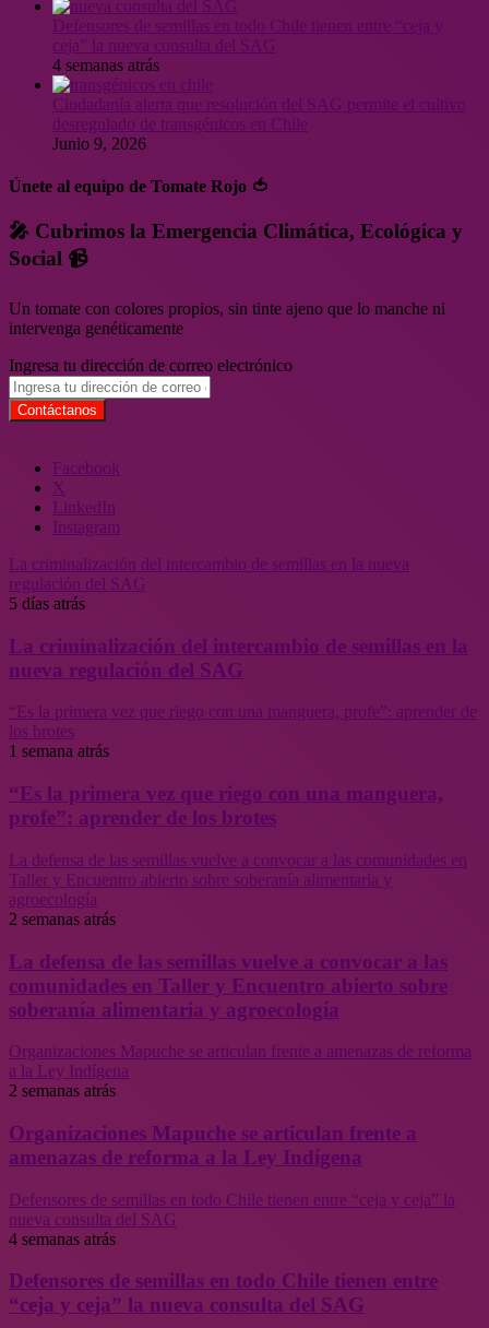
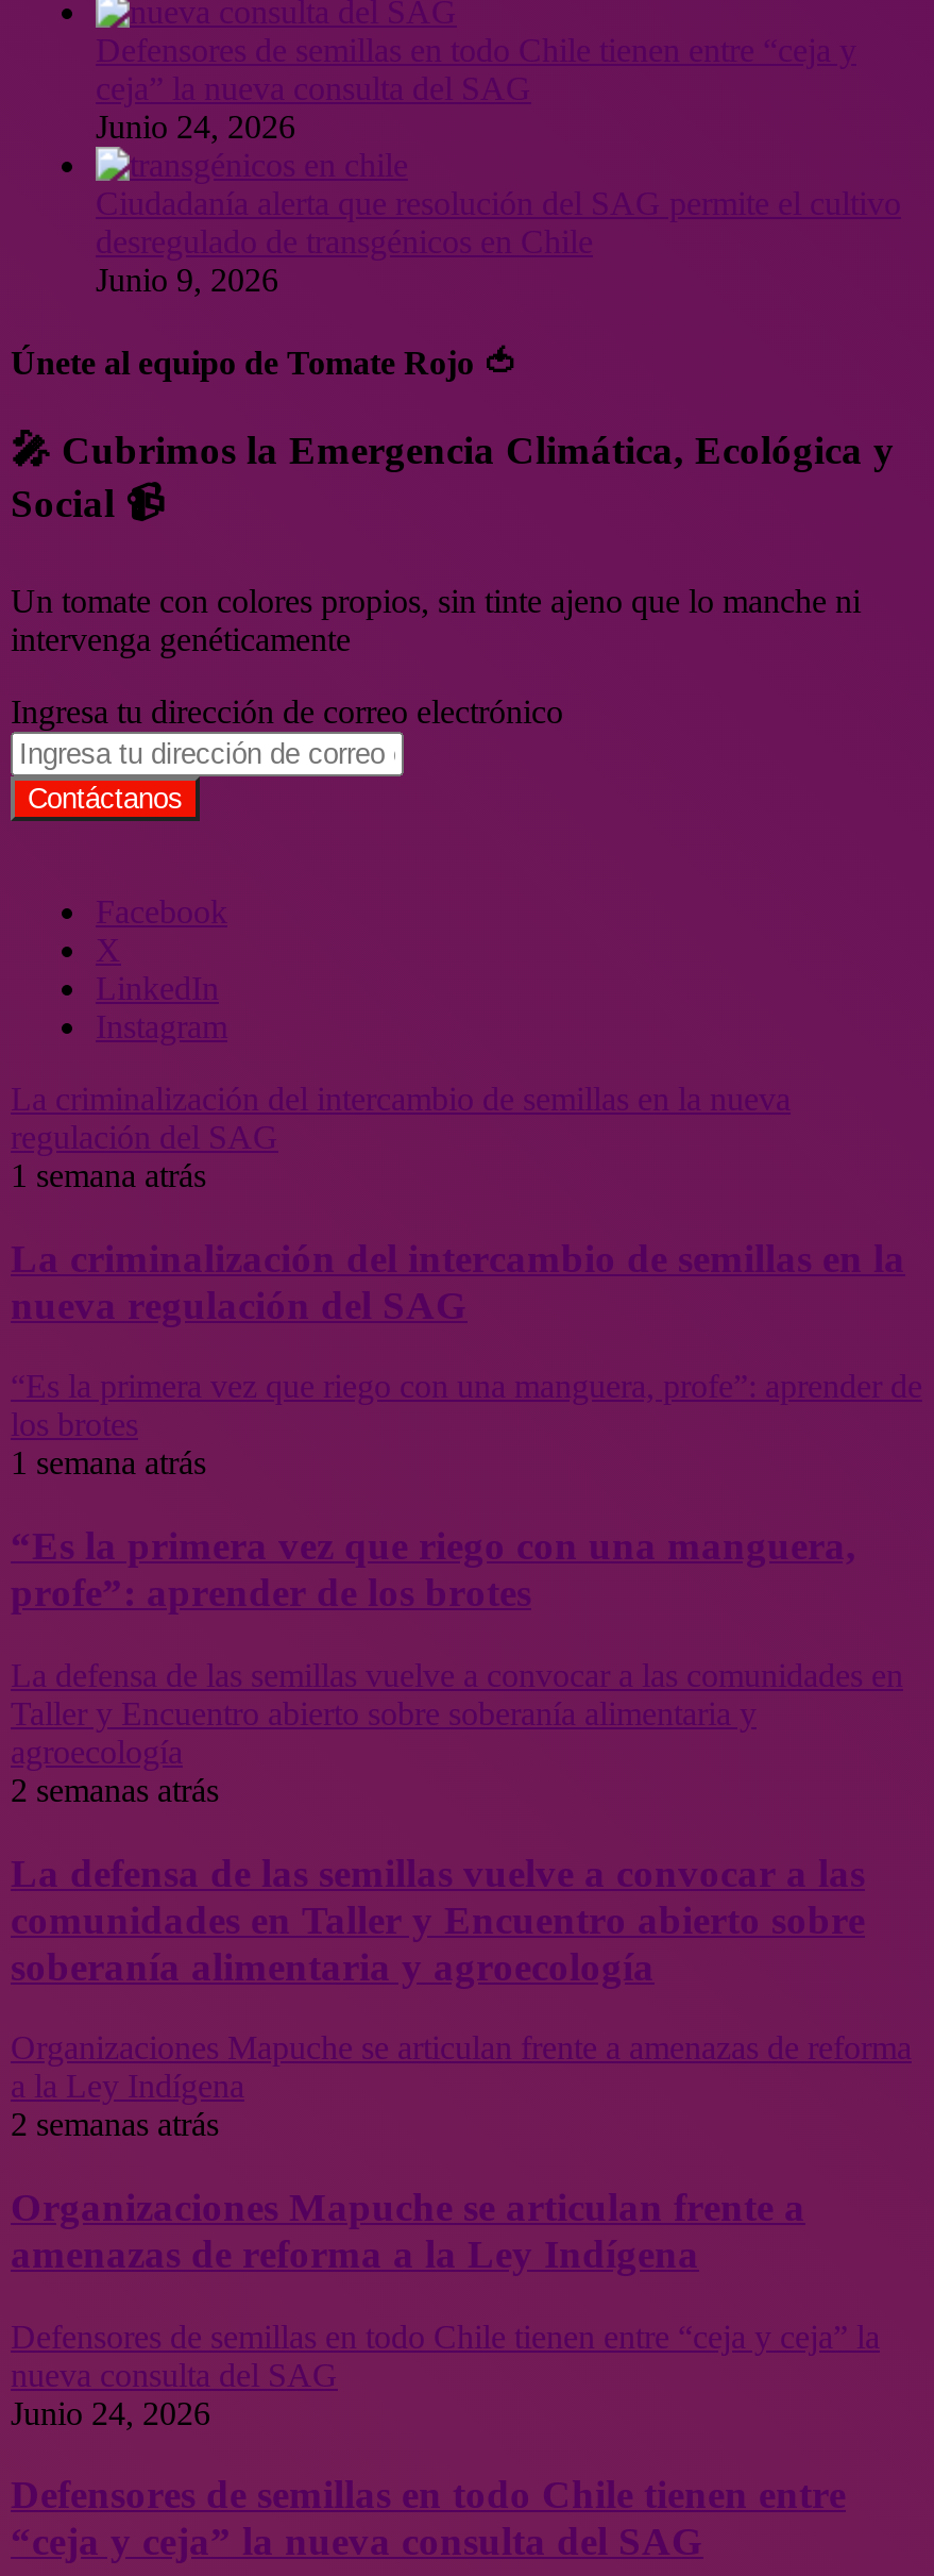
- 4 semanas atrás
+ Junio 24, 2026

- 5 días atrás
+ 1 semana atrás

- 4 semanas atrás
+ Junio 24, 2026
